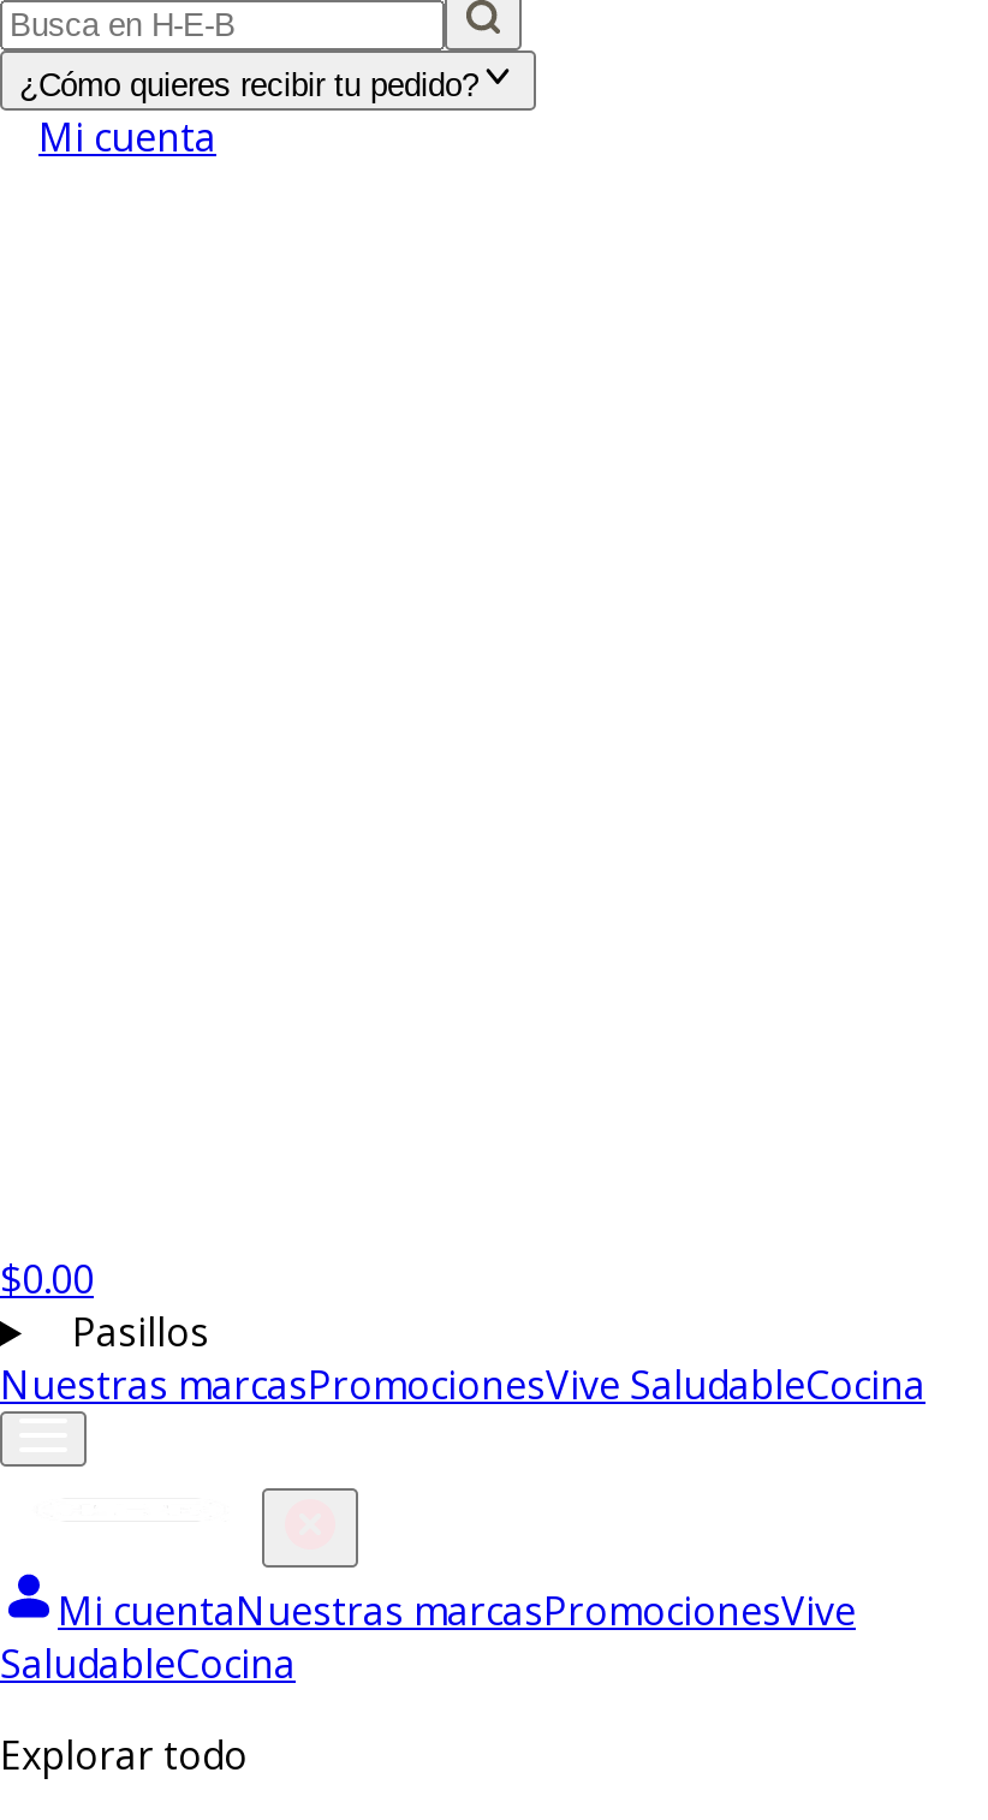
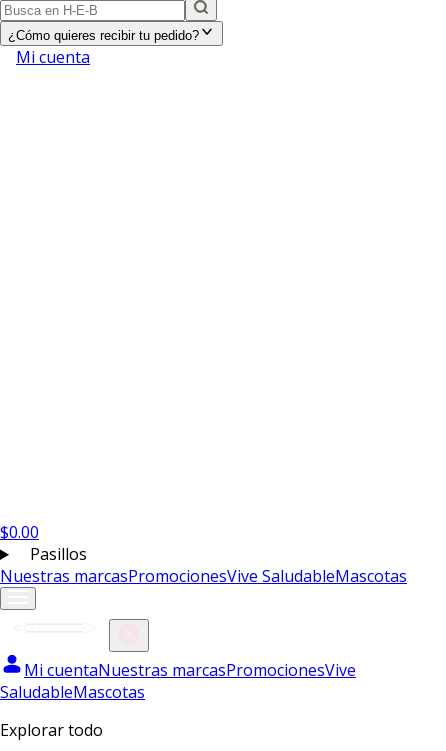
- Nuestras marcasPromocionesVive SaludableCocina
+ Nuestras marcasPromocionesVive SaludableMascotas

- SaludableCocina
+ SaludableMascotas
